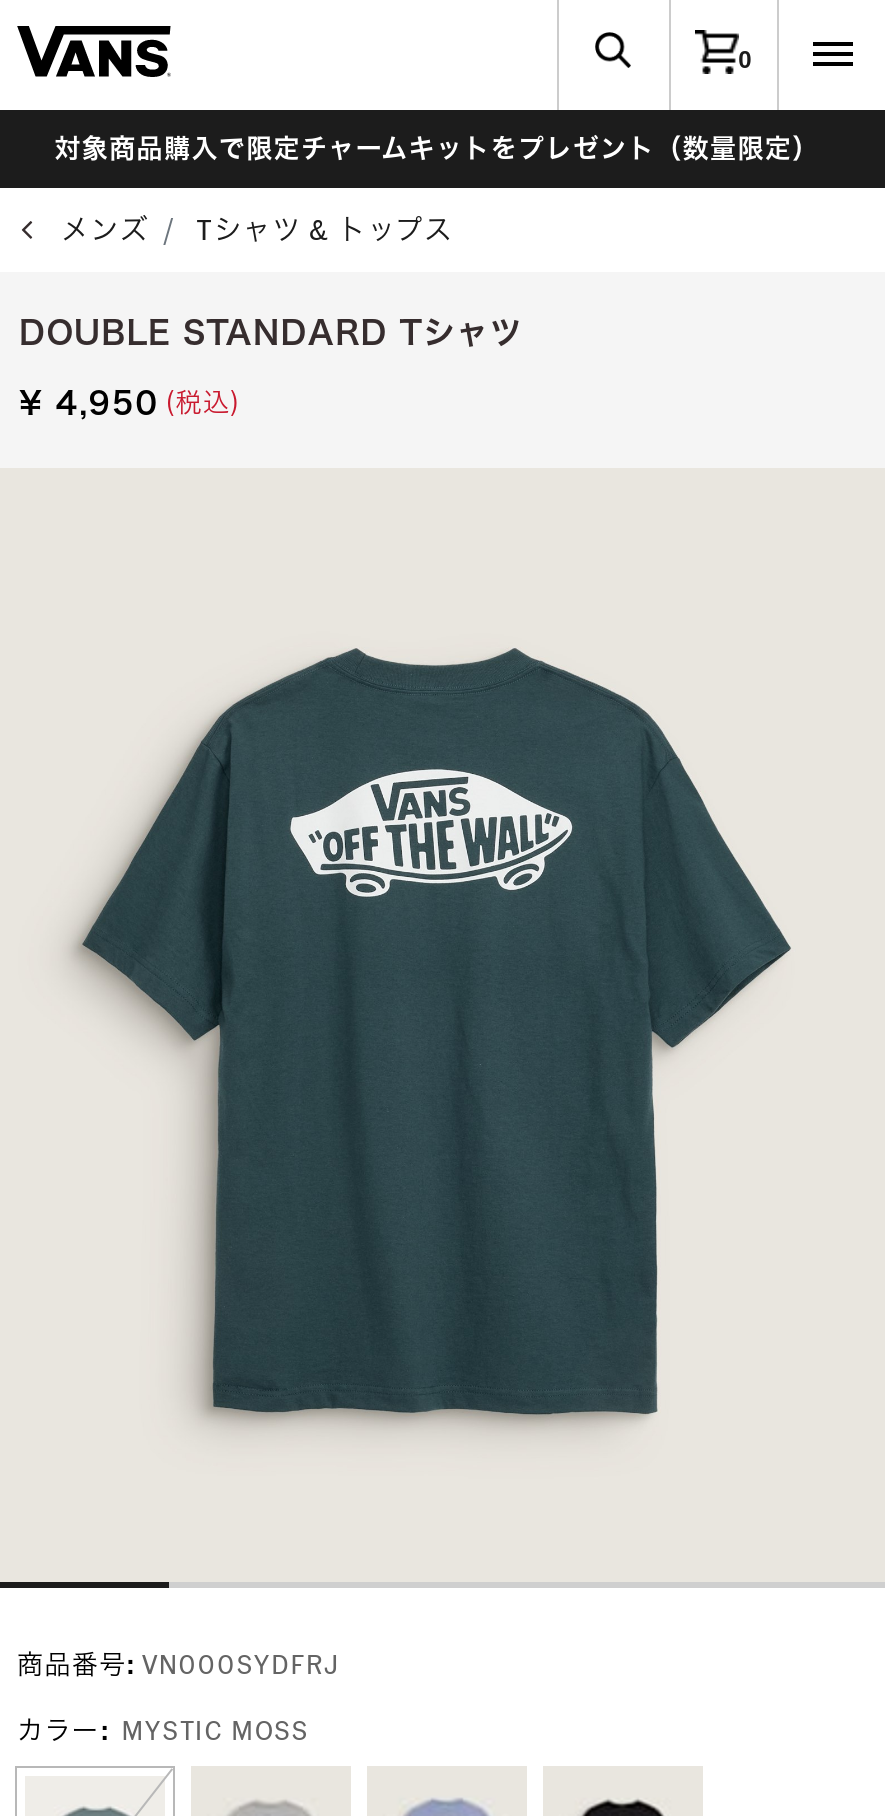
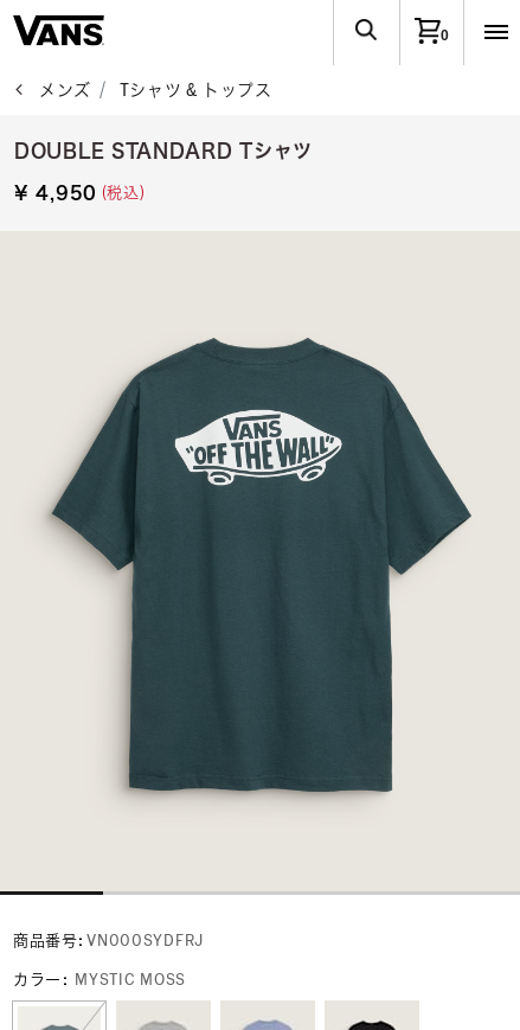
- 対象商品購入で限定チャームキットをプレゼント（数量限定）
